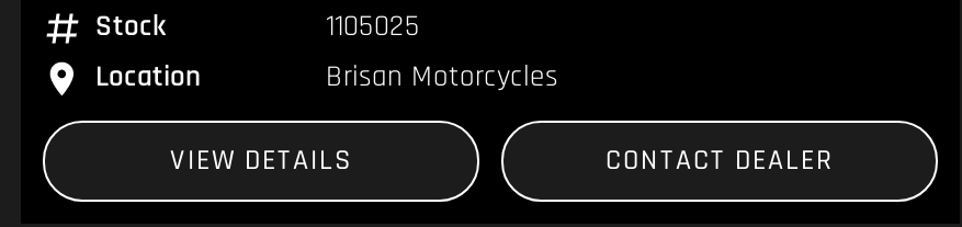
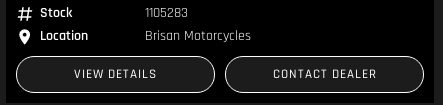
- 1105025
+ 1105283
